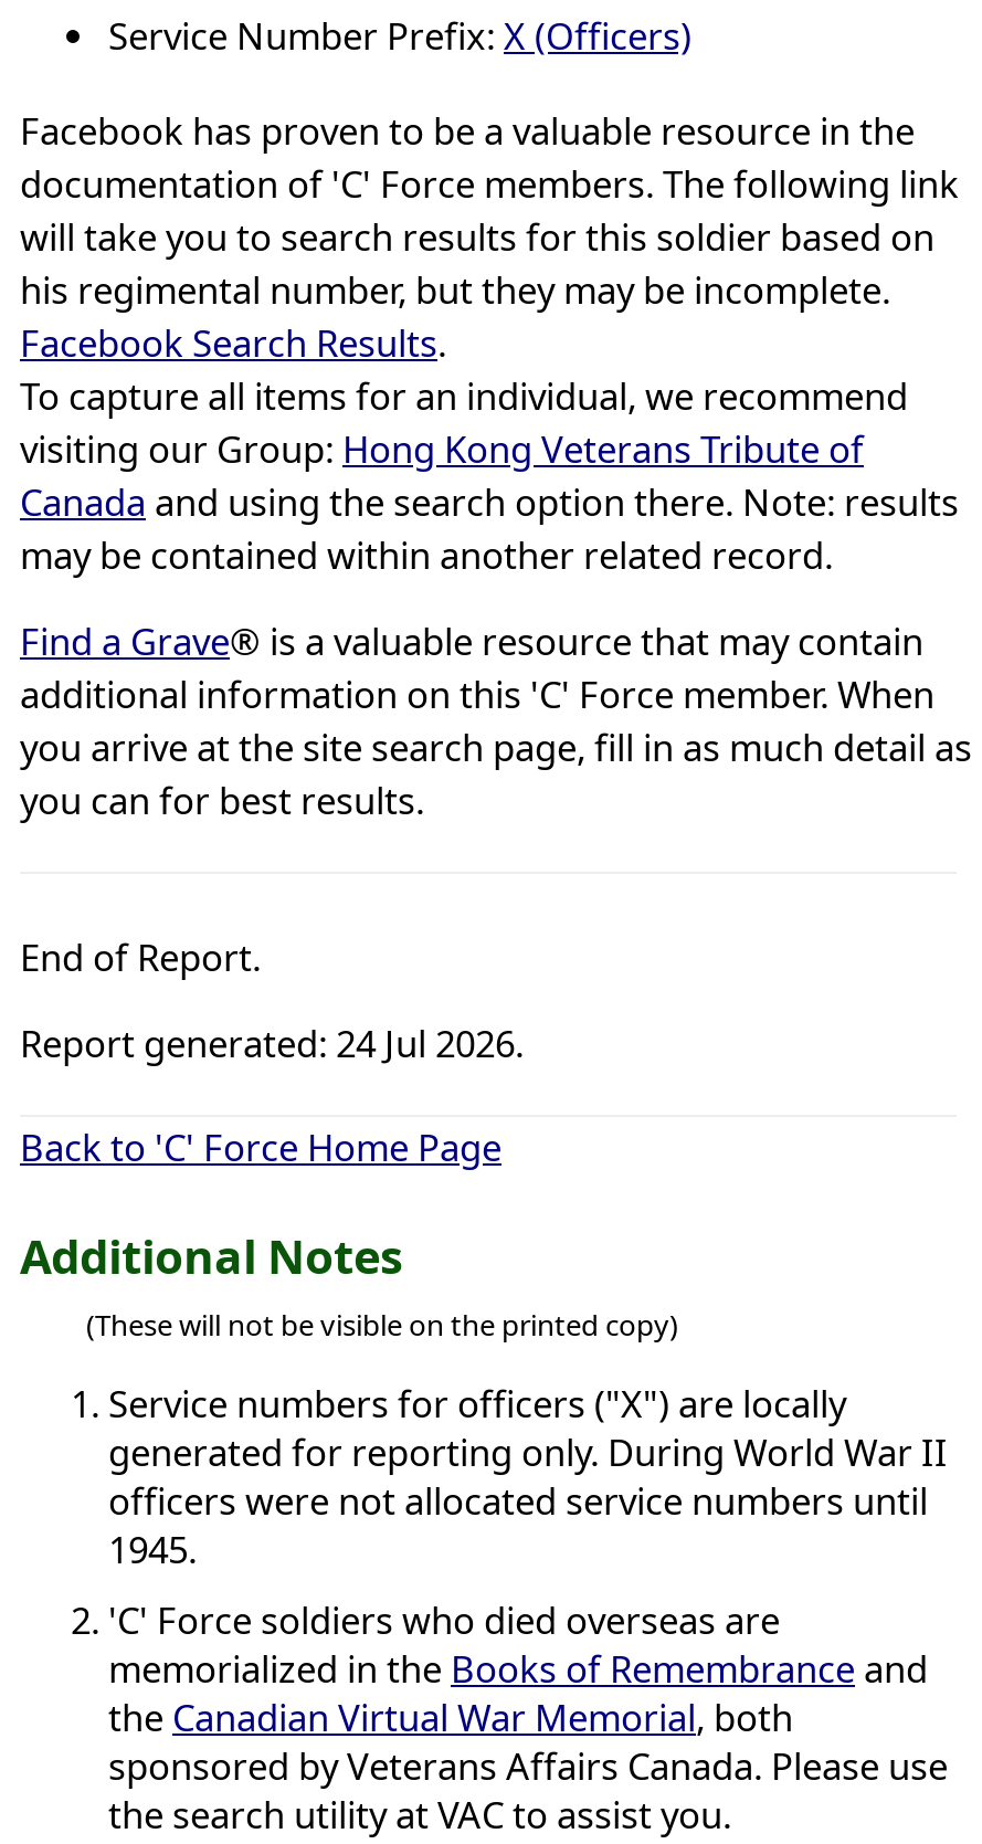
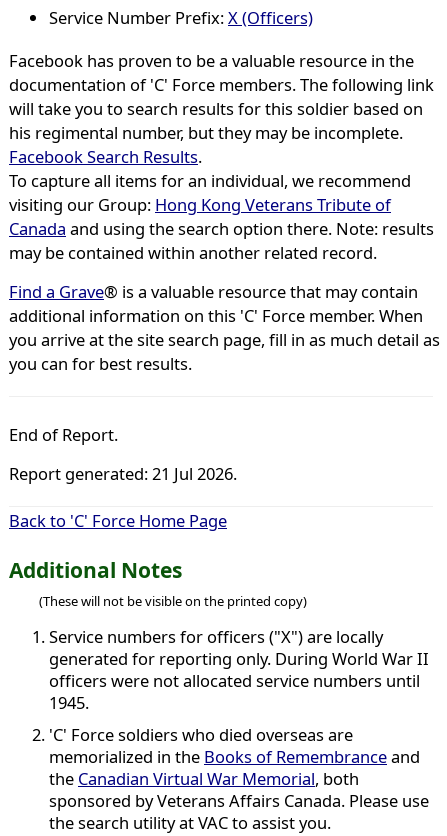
- Report generated: 24 Jul 2026.
+ Report generated: 21 Jul 2026.
